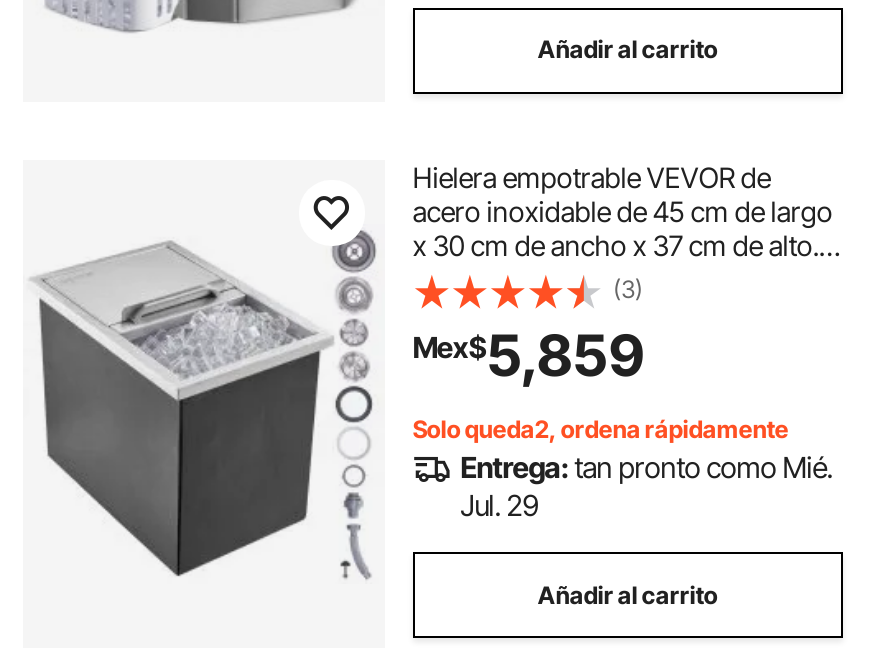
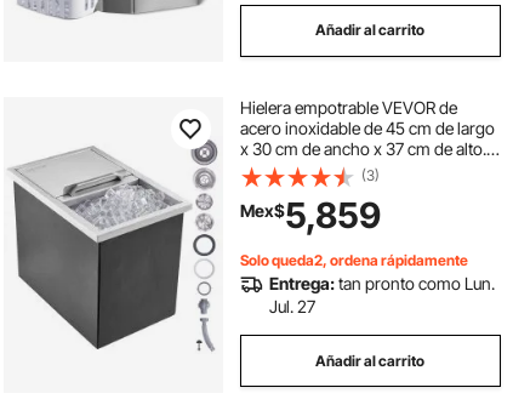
- Entrega: tan pronto como Mié.
+ Entrega: tan pronto como Lun.

- Jul. 29
+ Jul. 27
